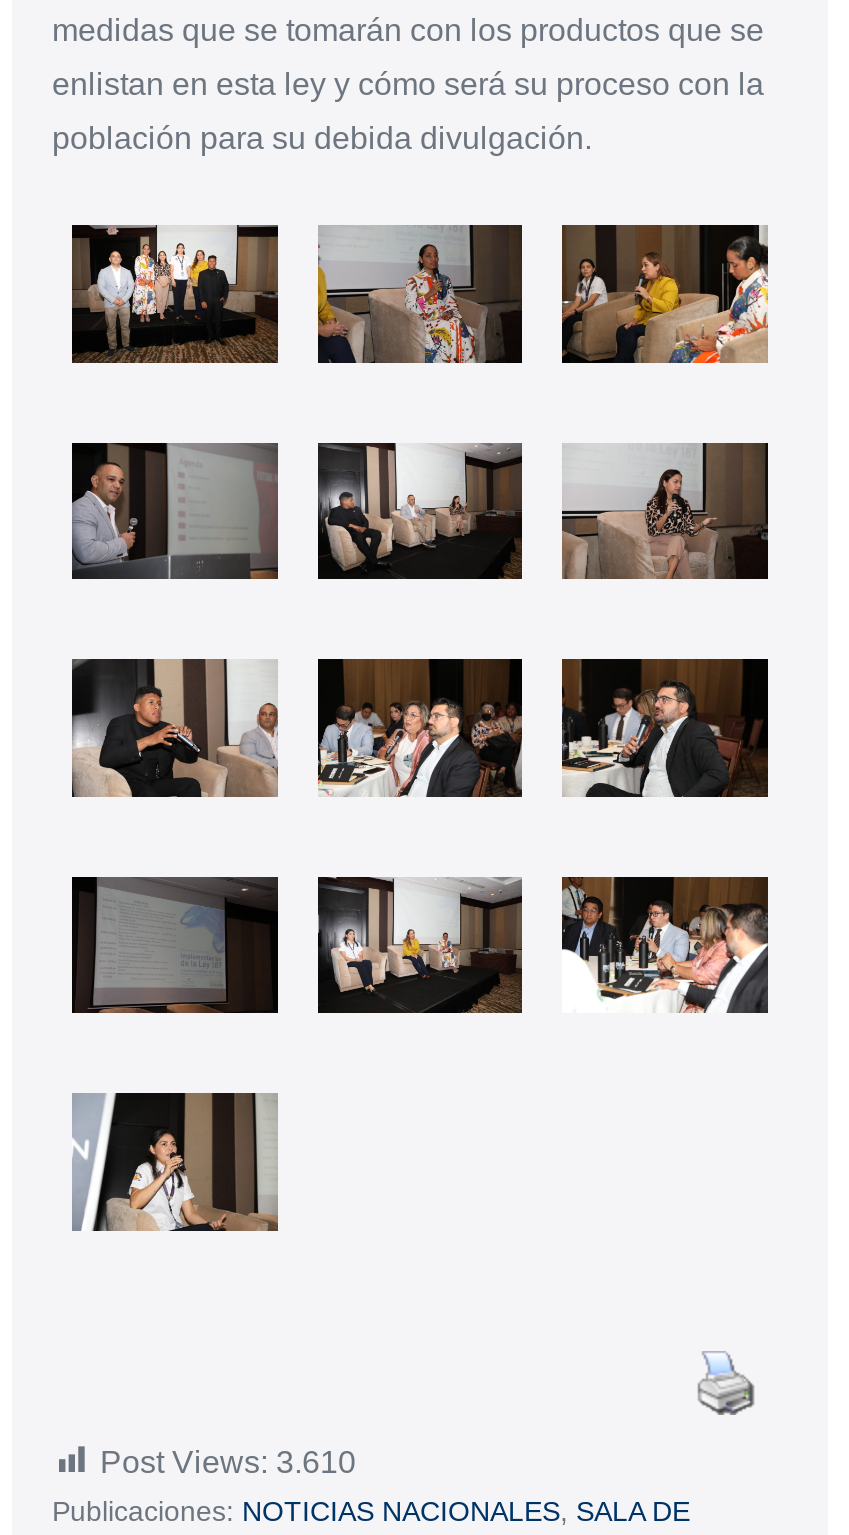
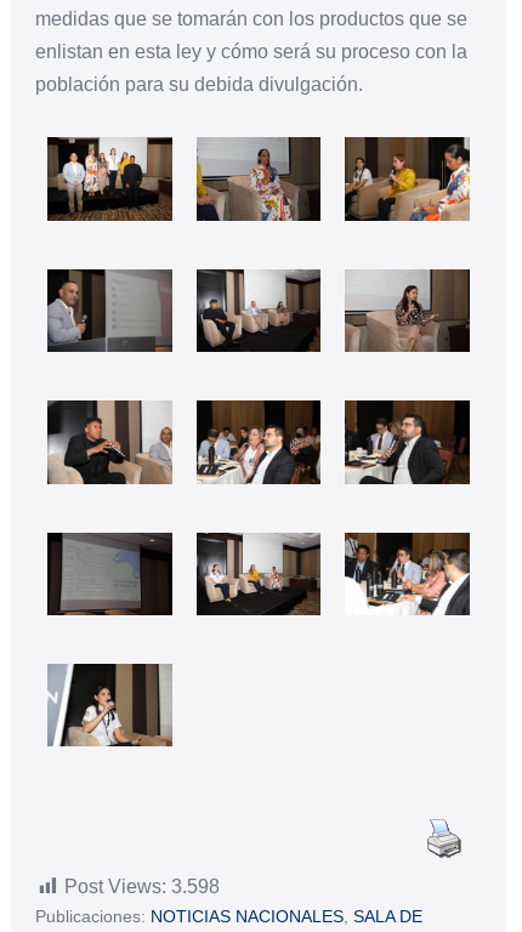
- Post Views: 3.610
+ Post Views: 3.598
